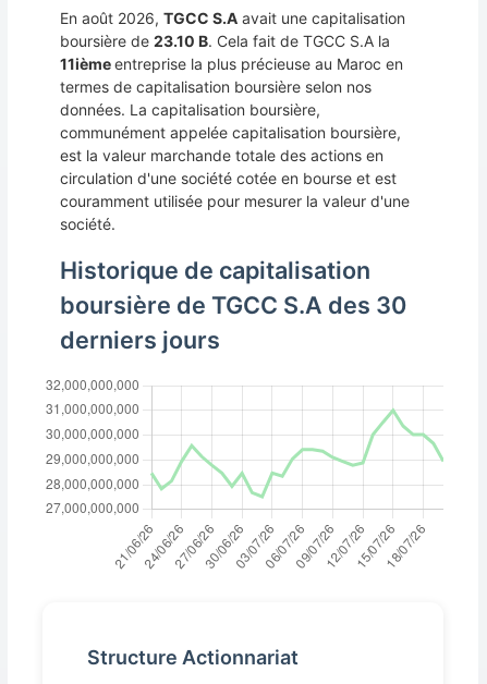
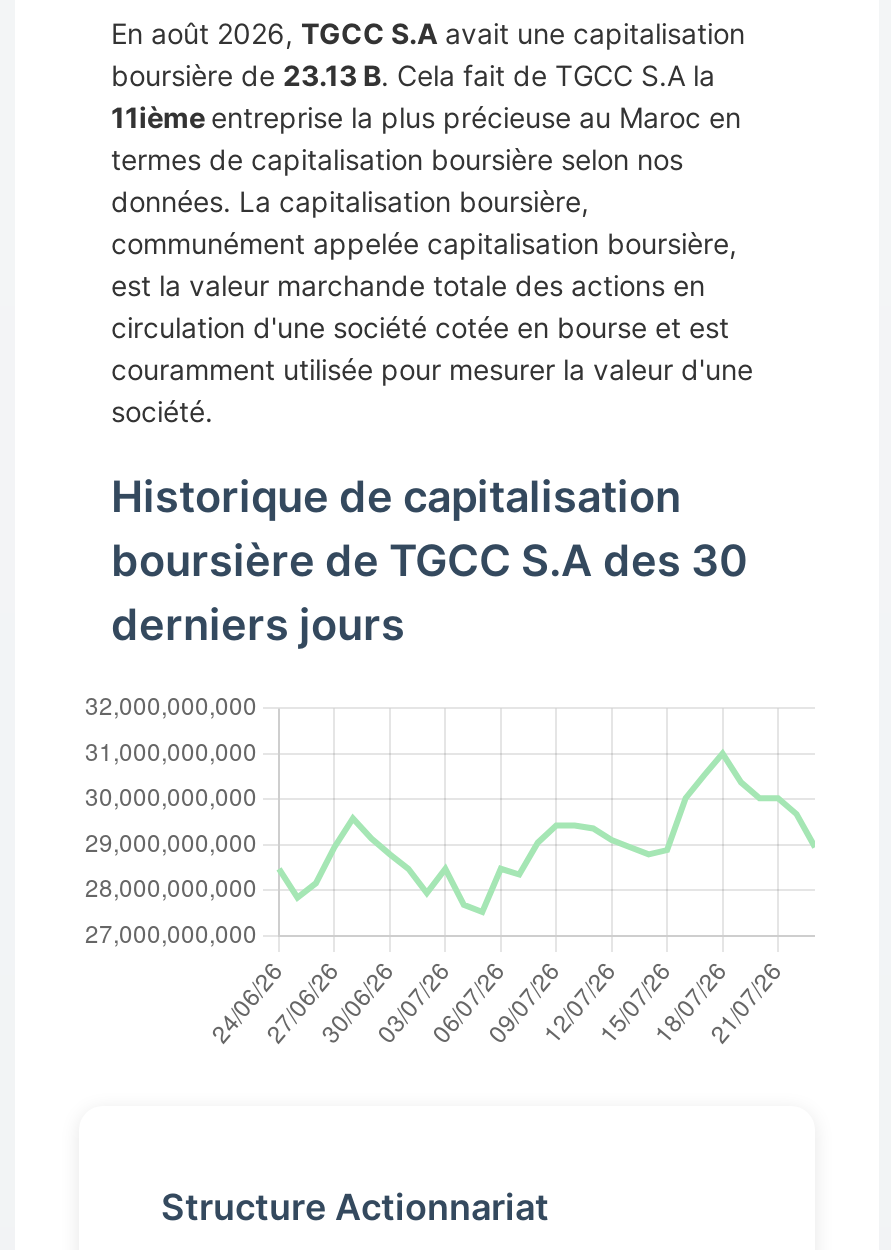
- boursière de 23.10 B. Cela fait de TGCC S.A la
+ boursière de 23.13 B. Cela fait de TGCC S.A la
